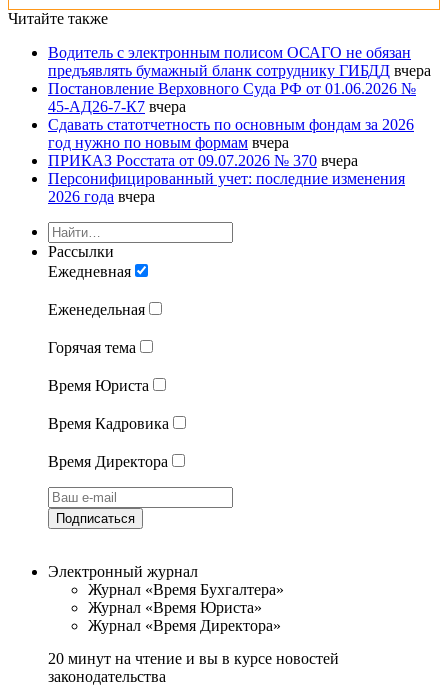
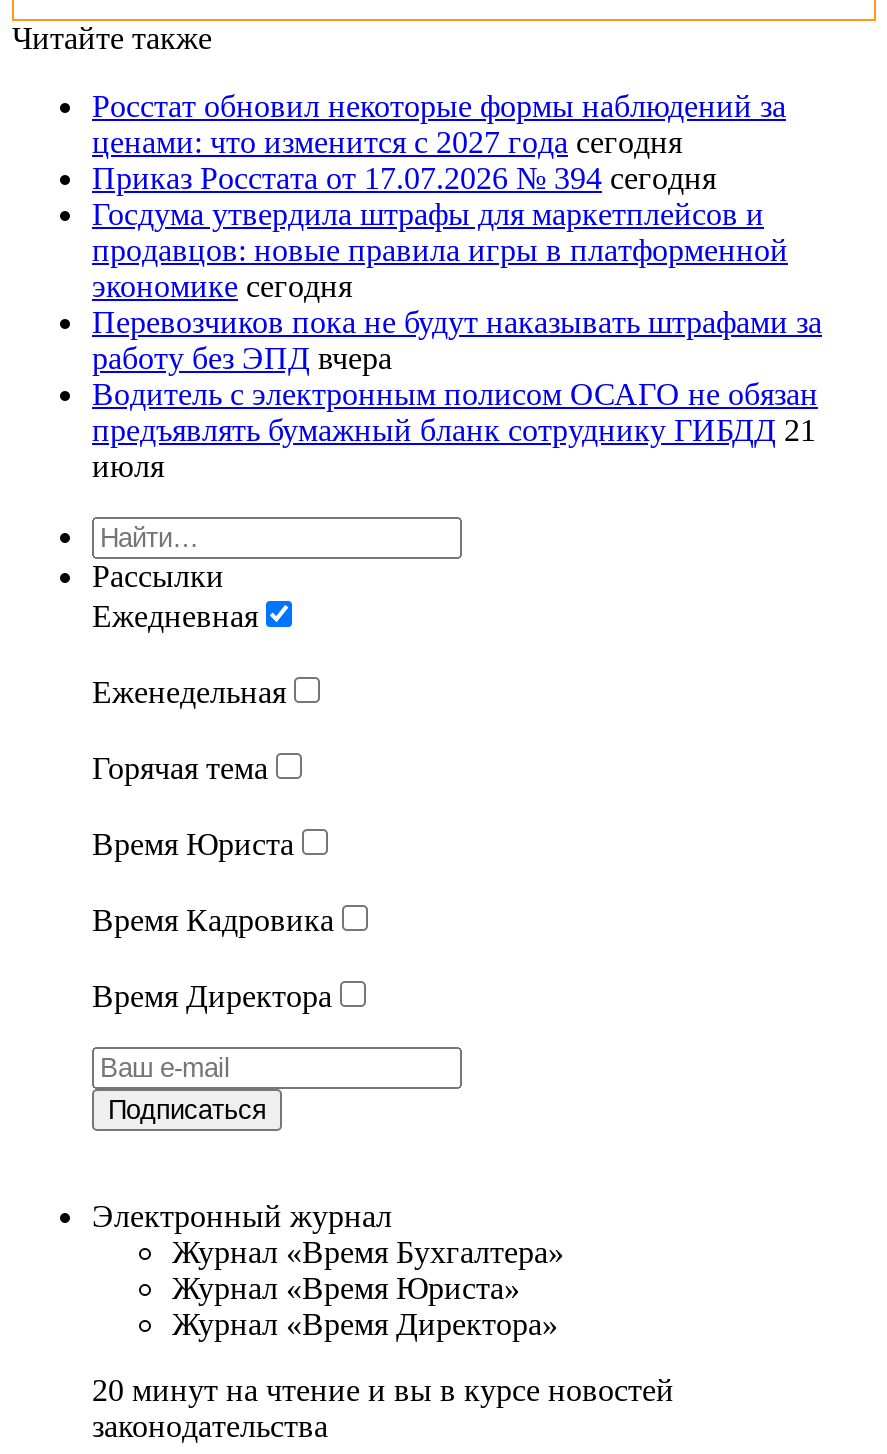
+ Росстат обновил некоторые формы наблюдений за
+ ценами: что изменится с 2027 года сегодня
+ Приказ Росстата от 17.07.2026 № 394 сегодня
+ Госдума утвердила штрафы для маркетплейсов и
+ продавцов: новые правила игры в платформенной
+ экономике сегодня
+ Перевозчиков пока не будут наказывать штрафами за
+ работу без ЭПД вчера

moved down: Водитель с электронным полисом ОСАГО не обязан

- предъявлять бумажный бланк сотруднику ГИБДД вчера
- Постановление Верховного Суда РФ от 01.06.2026 №
- 45-АД26-7-К7 вчера
- Сдавать статотчетность по основным фондам за 2026
- год нужно по новым формам вчера
- ПРИКАЗ Росстата от 09.07.2026 № 370 вчера
- Персонифицированный учет: последние изменения
- 2026 года вчера
+ предъявлять бумажный бланк сотруднику ГИБДД 21
+ июля
